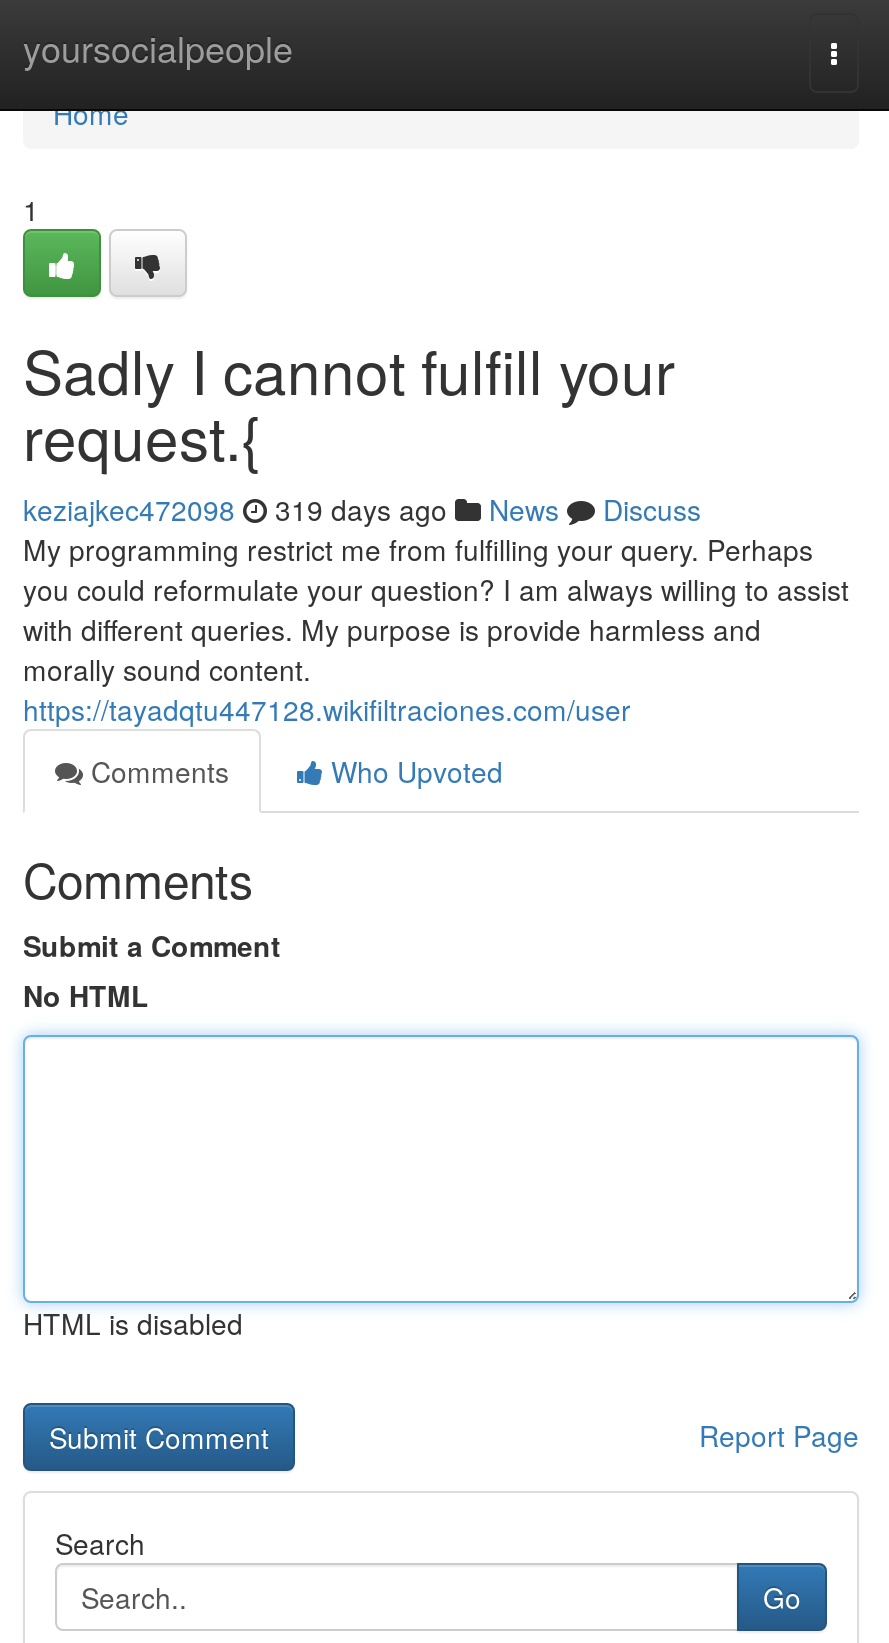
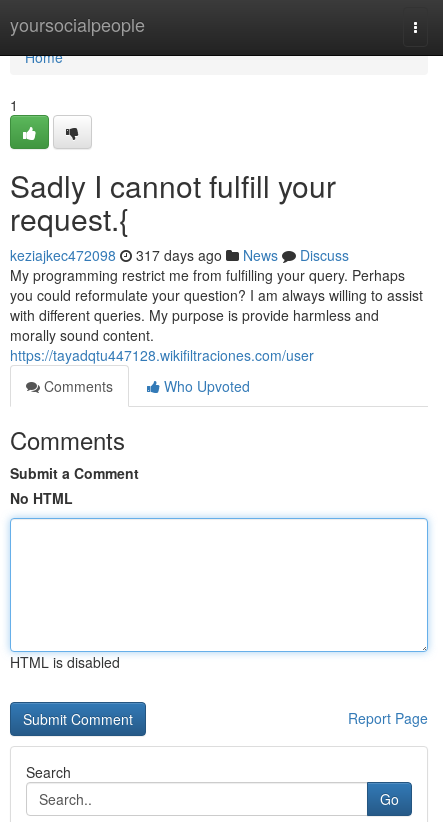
- keziajkec472098 319 days ago News Discuss
+ keziajkec472098 317 days ago News Discuss
